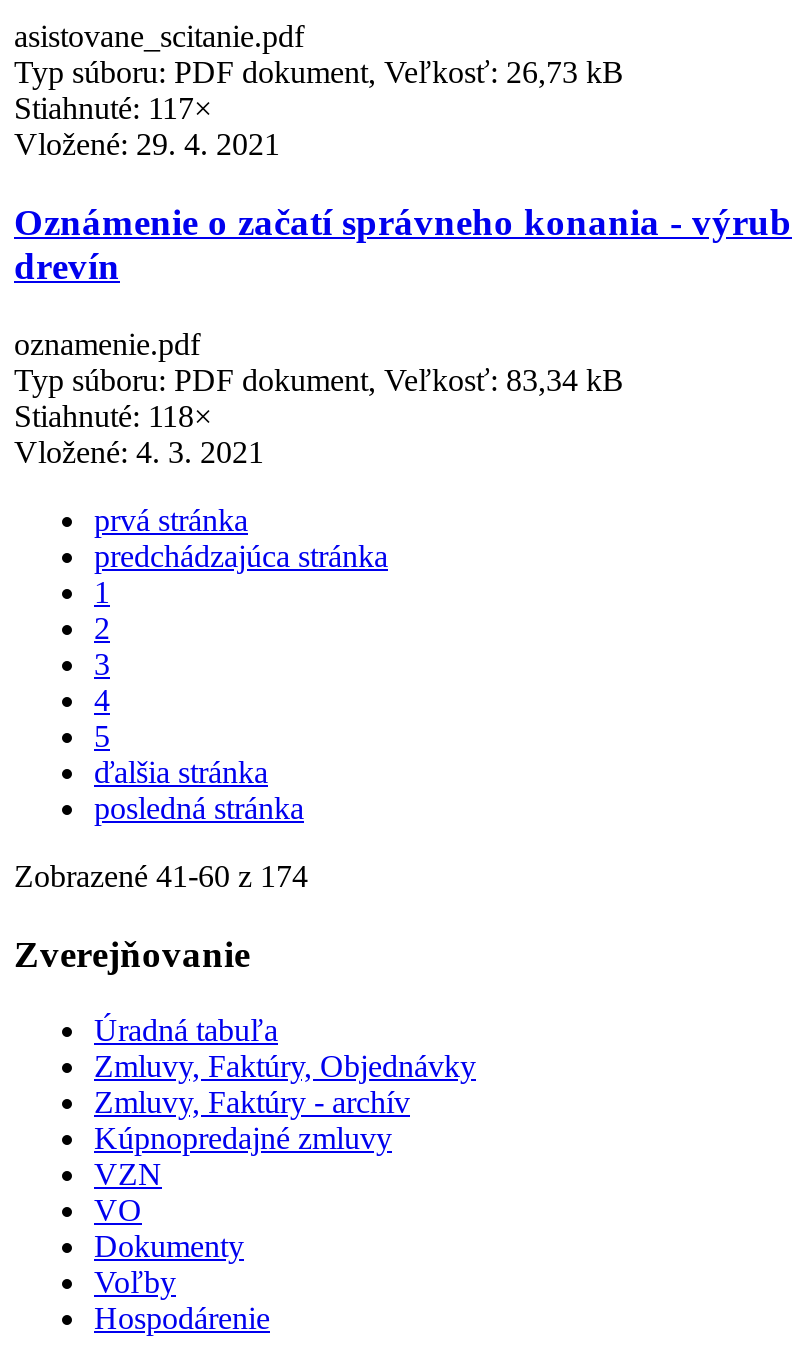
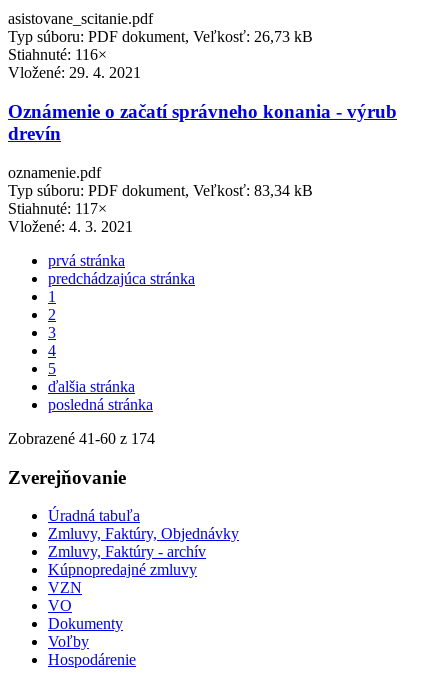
- Stiahnuté: 117×
+ Stiahnuté: 116×

- Stiahnuté: 118×
+ Stiahnuté: 117×
